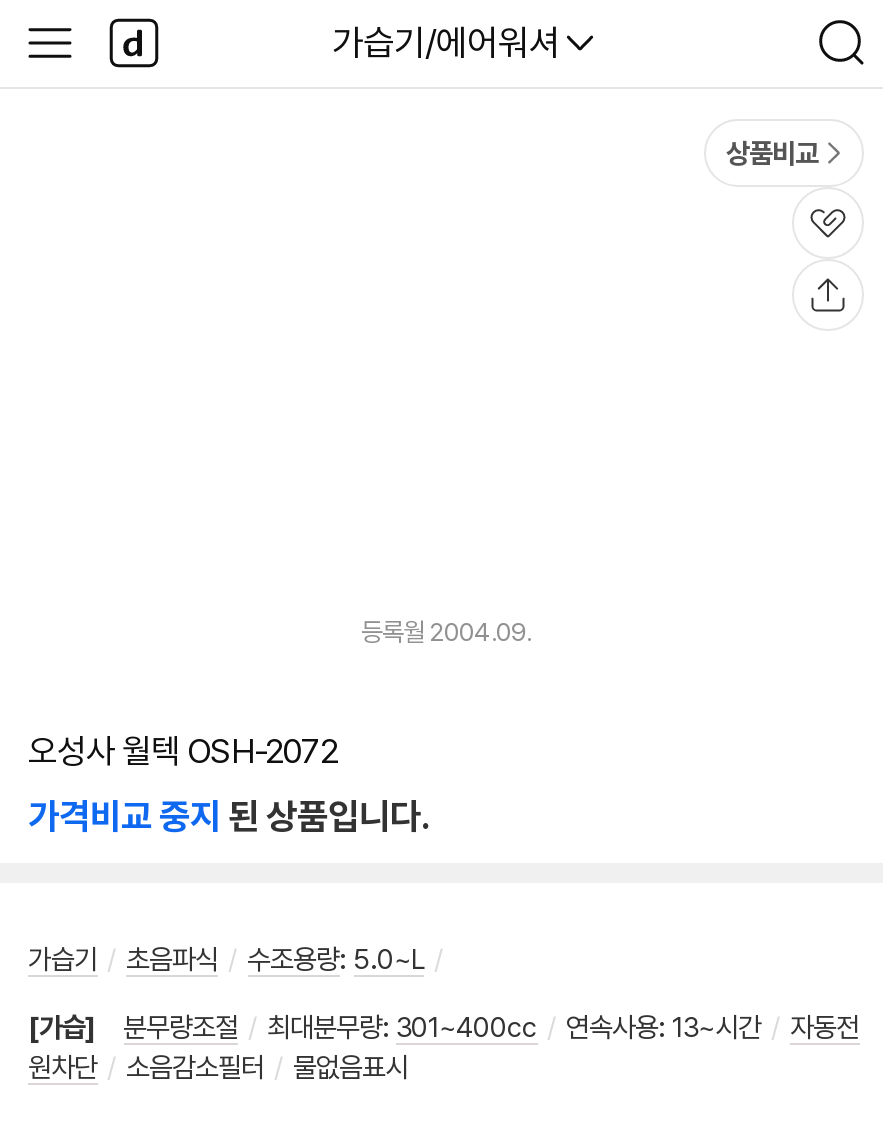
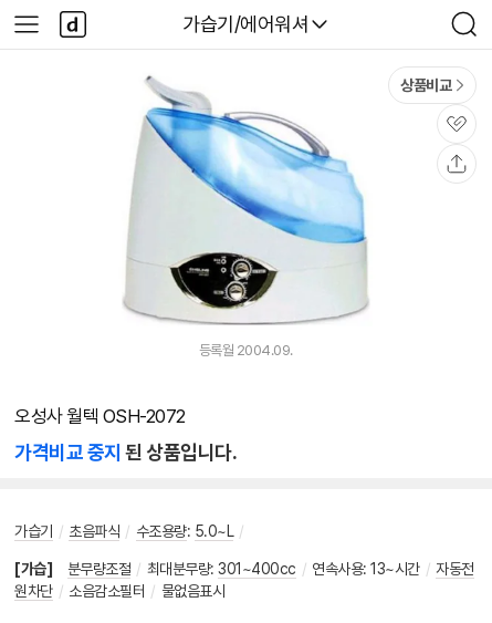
+ [image]
